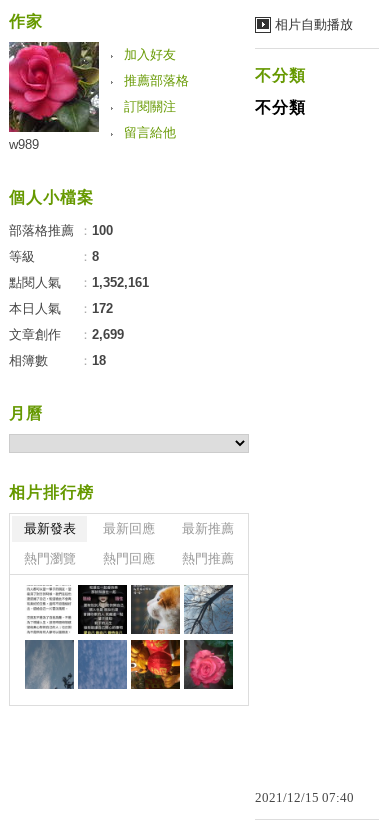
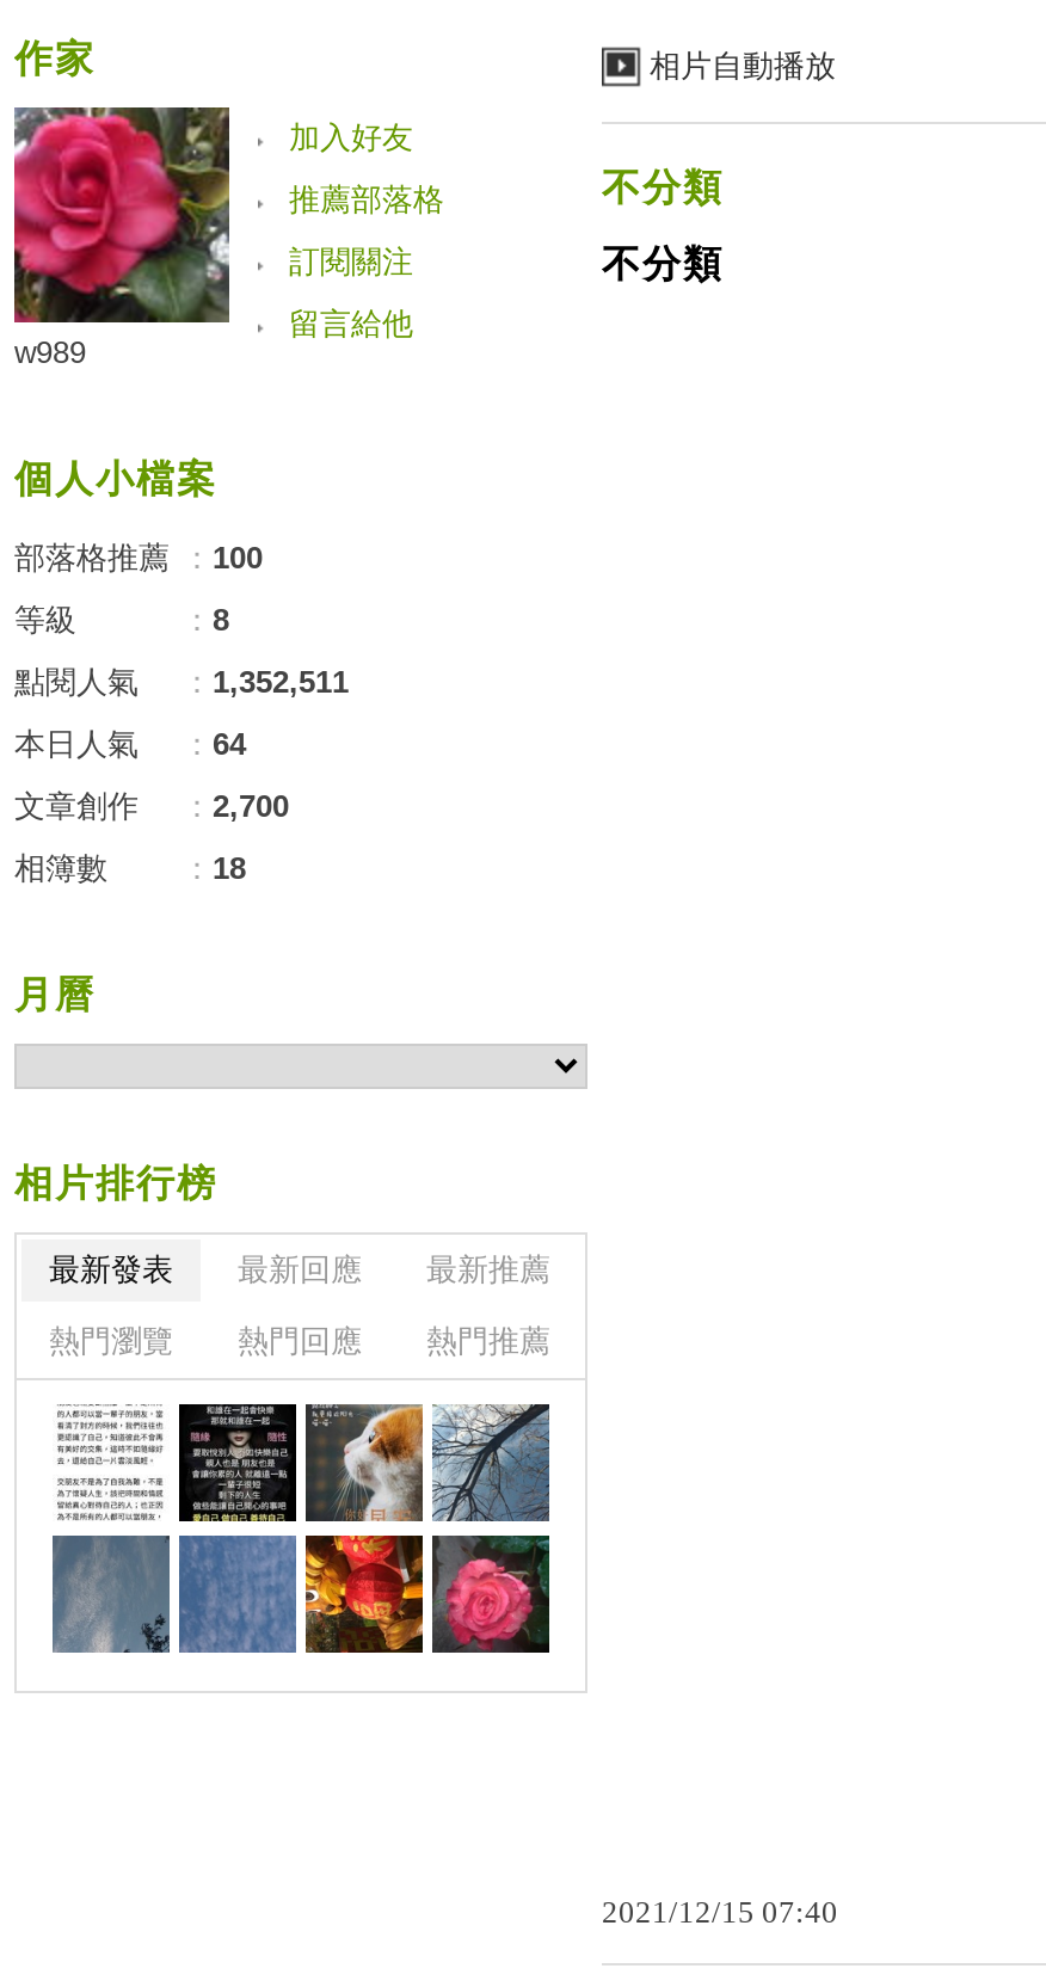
- 點閱人氣 ：1,352,161
+ 點閱人氣 ：1,352,511

- 本日人氣 ：172
+ 本日人氣 ：64

- 文章創作 ：2,699
+ 文章創作 ：2,700
